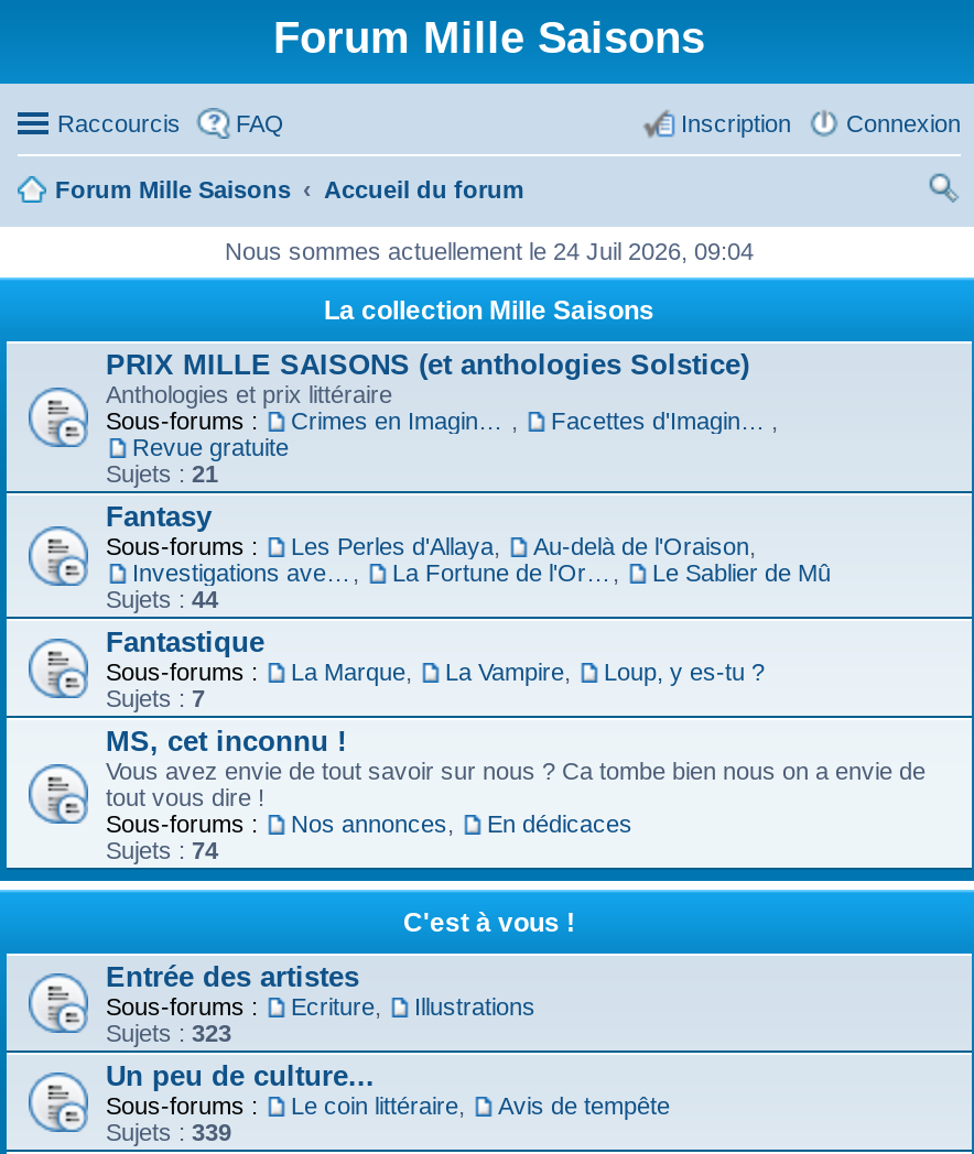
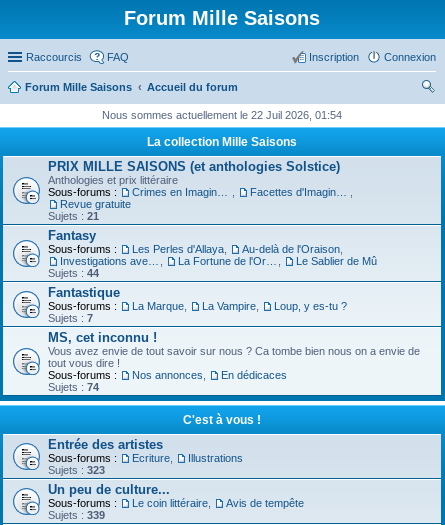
- Nous sommes actuellement le 24 Juil 2026, 09:04
+ Nous sommes actuellement le 22 Juil 2026, 01:54
